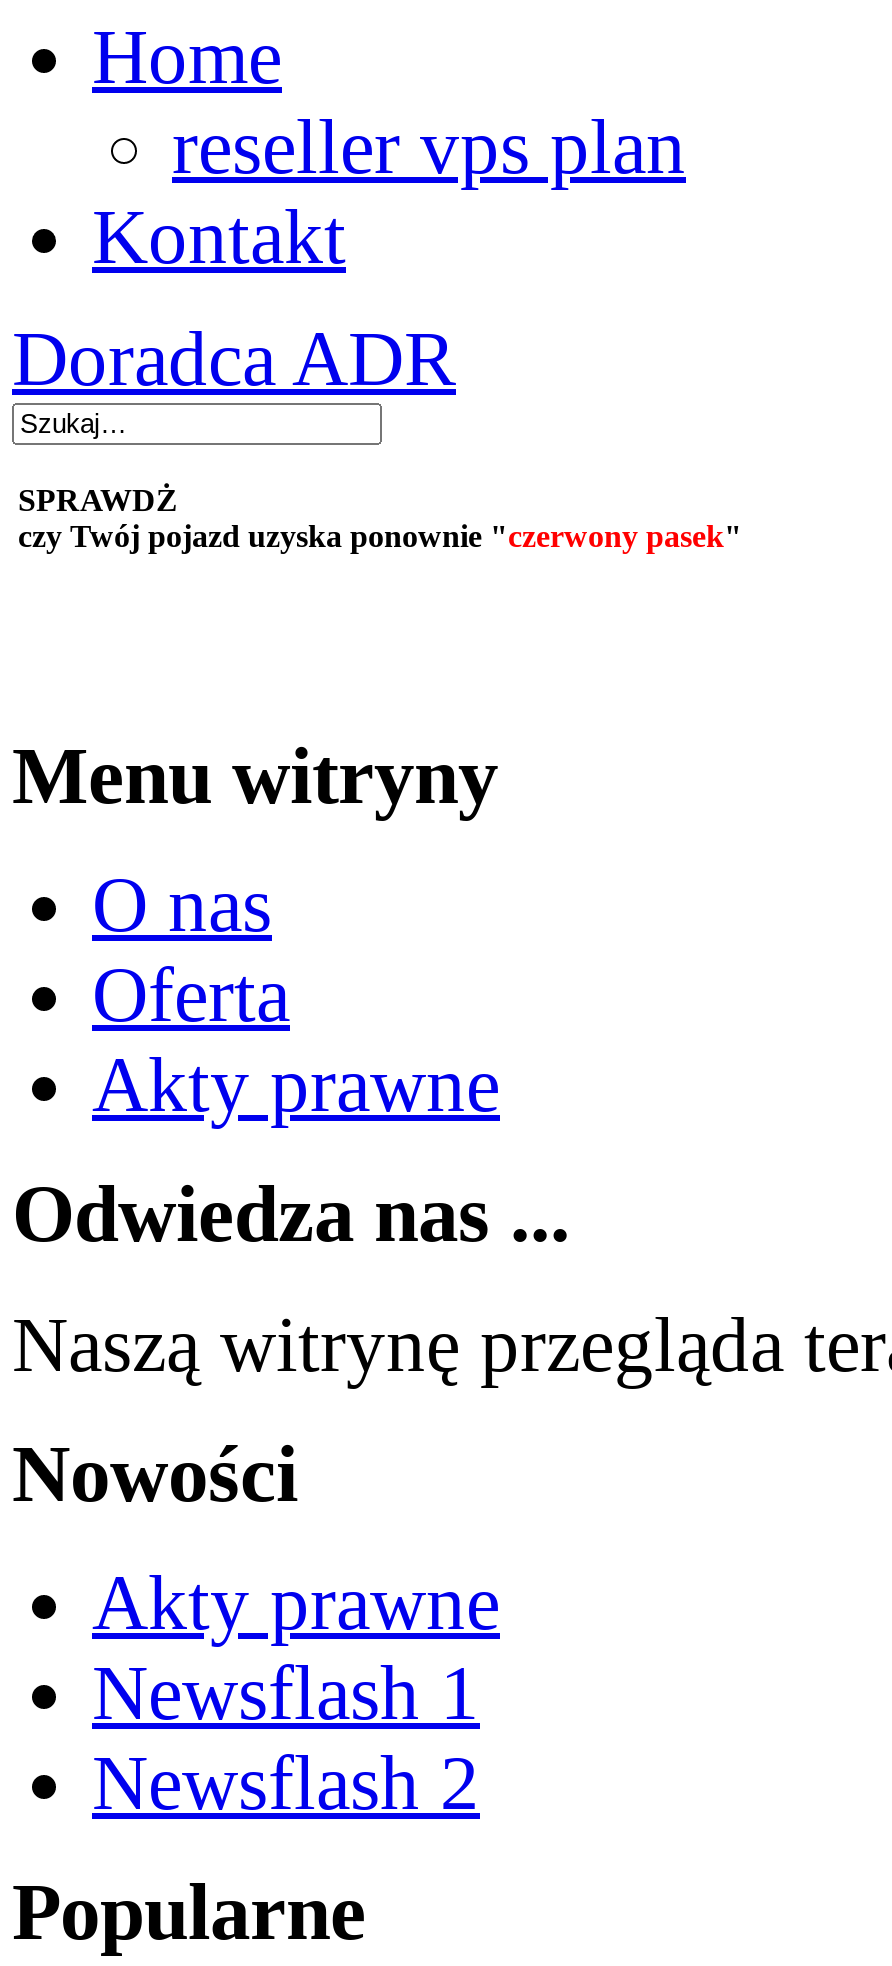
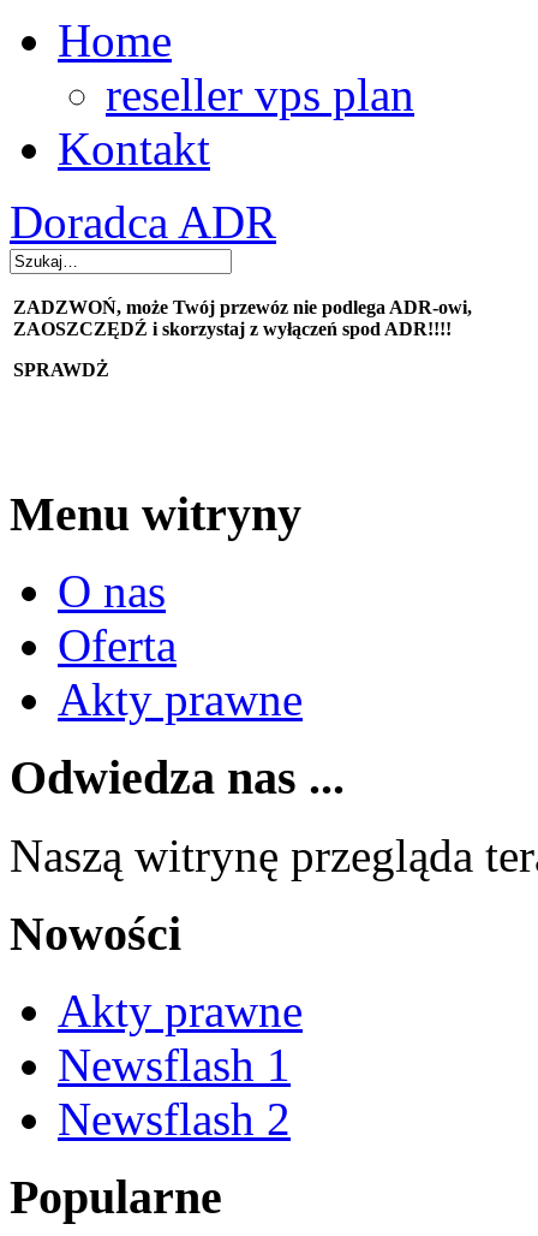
+ ZADZWOŃ, może Twój przewóz nie podlega ADR-owi,
+ ZAOSZCZĘDŹ i skorzystaj z wyłączeń spod ADR!!!!

moved down: SPRAWDŻ

- czy Twój pojazd uzyska ponownie "czerwony pasek"
